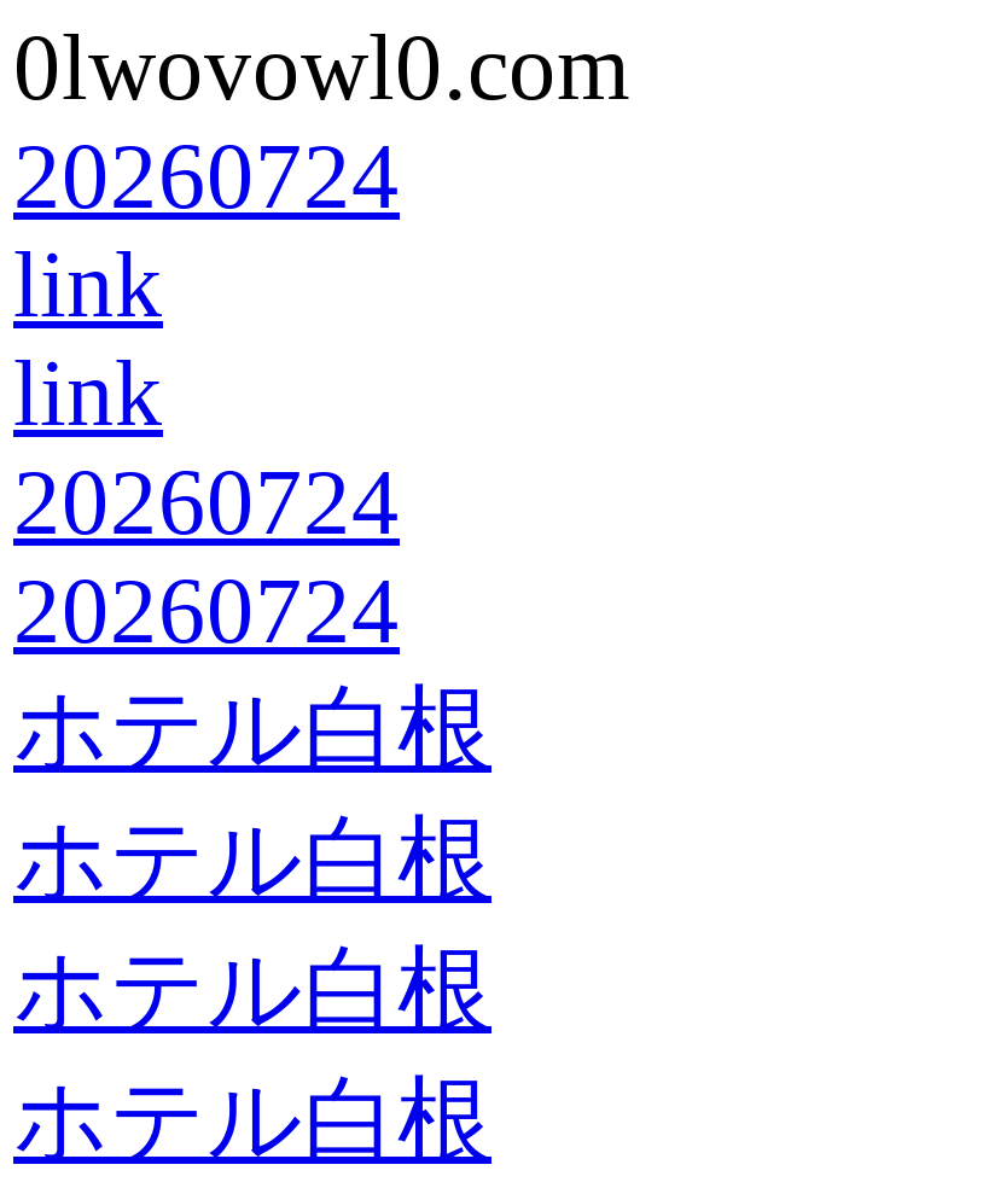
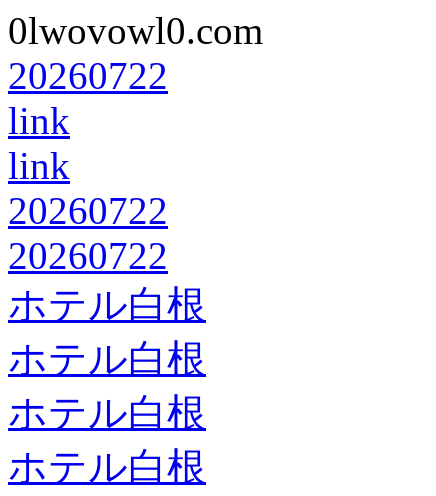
- 20260724
+ 20260722

- 20260724
+ 20260722

- 20260724
+ 20260722
